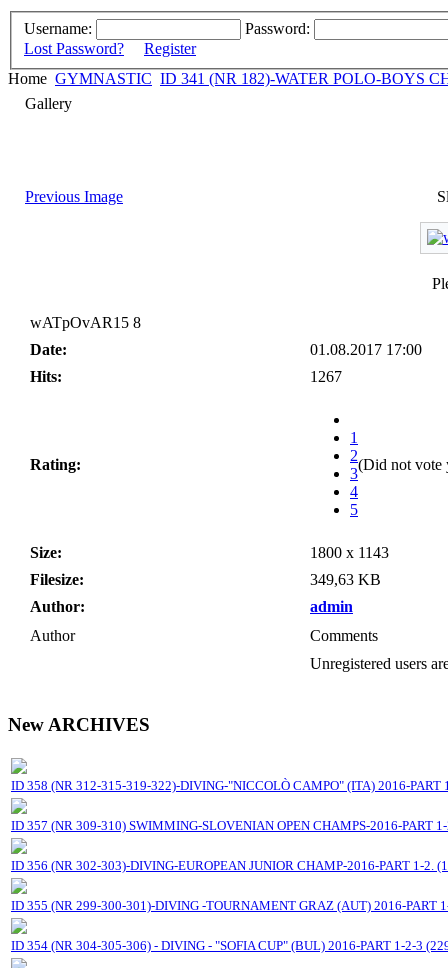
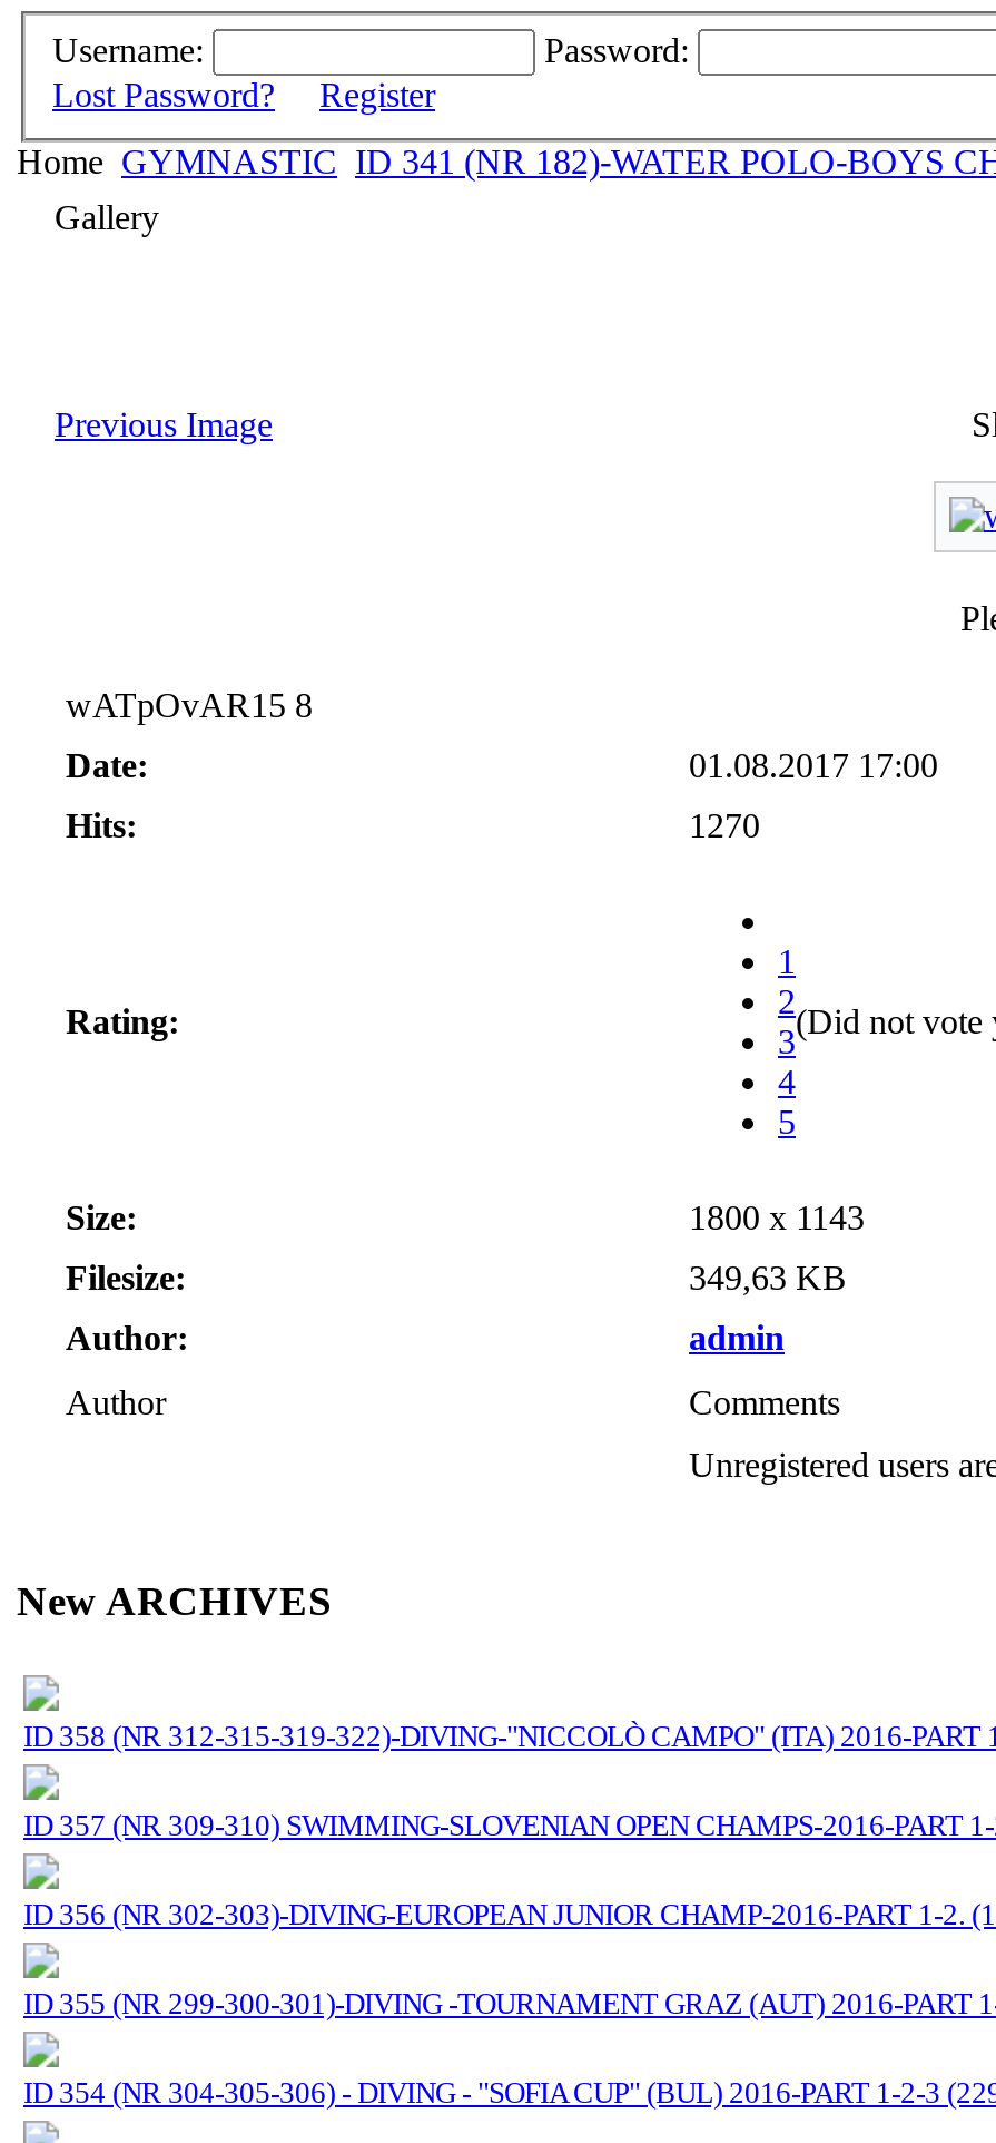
- 1267
+ 1270
